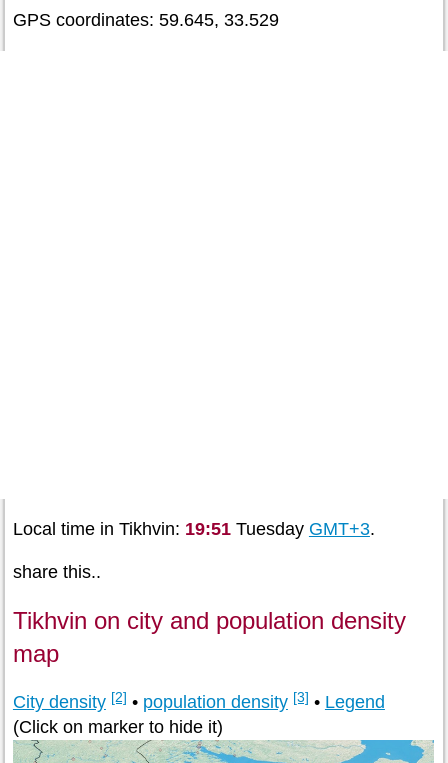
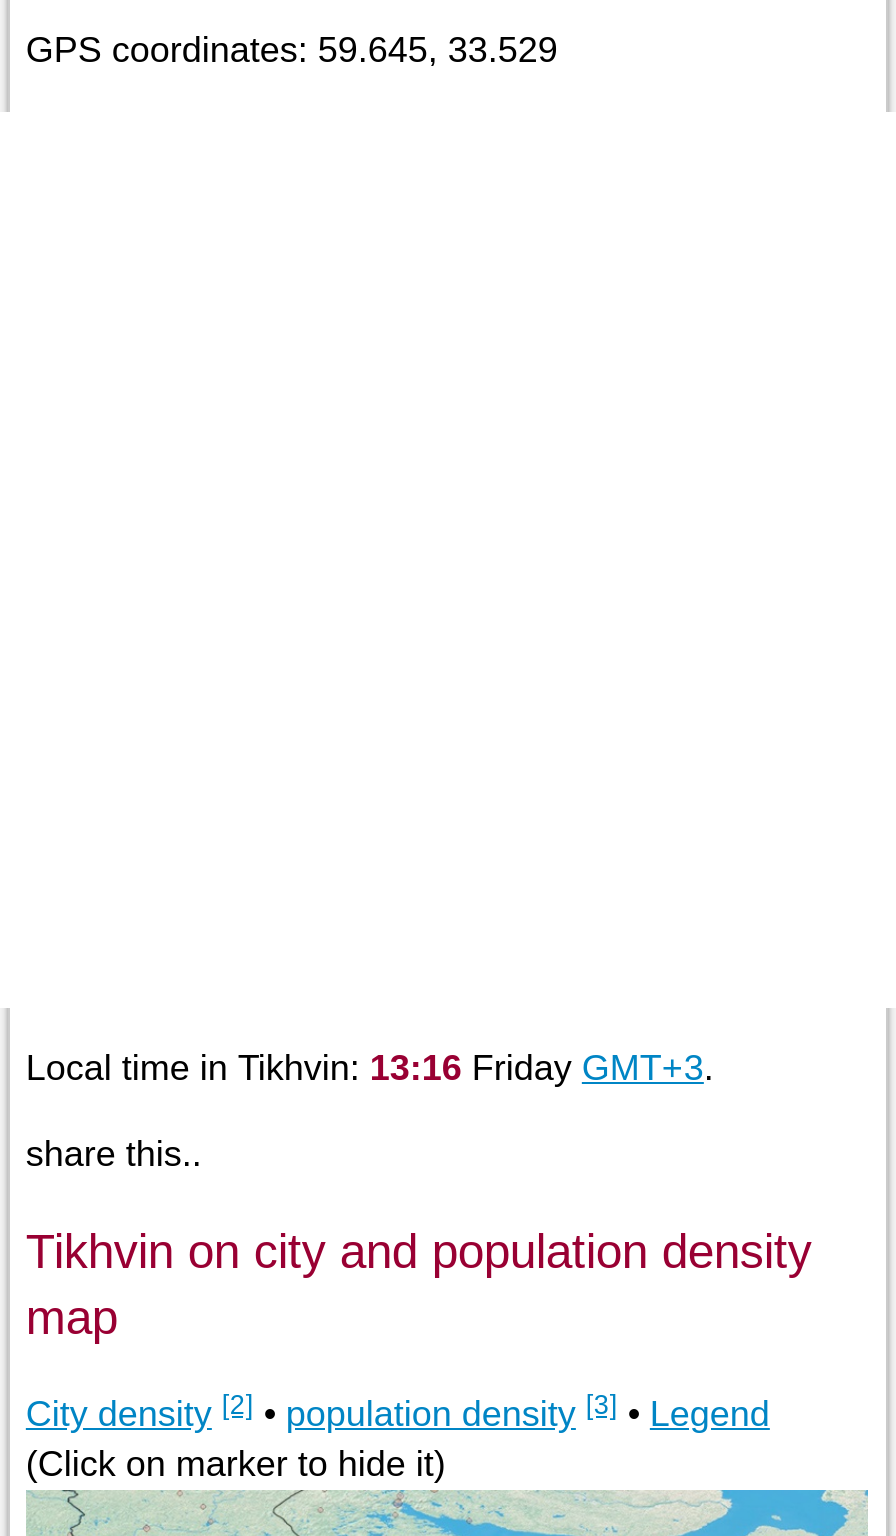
- Local time in Tikhvin: 19:51 Tuesday GMT+3.
+ Local time in Tikhvin: 13:16 Friday GMT+3.
